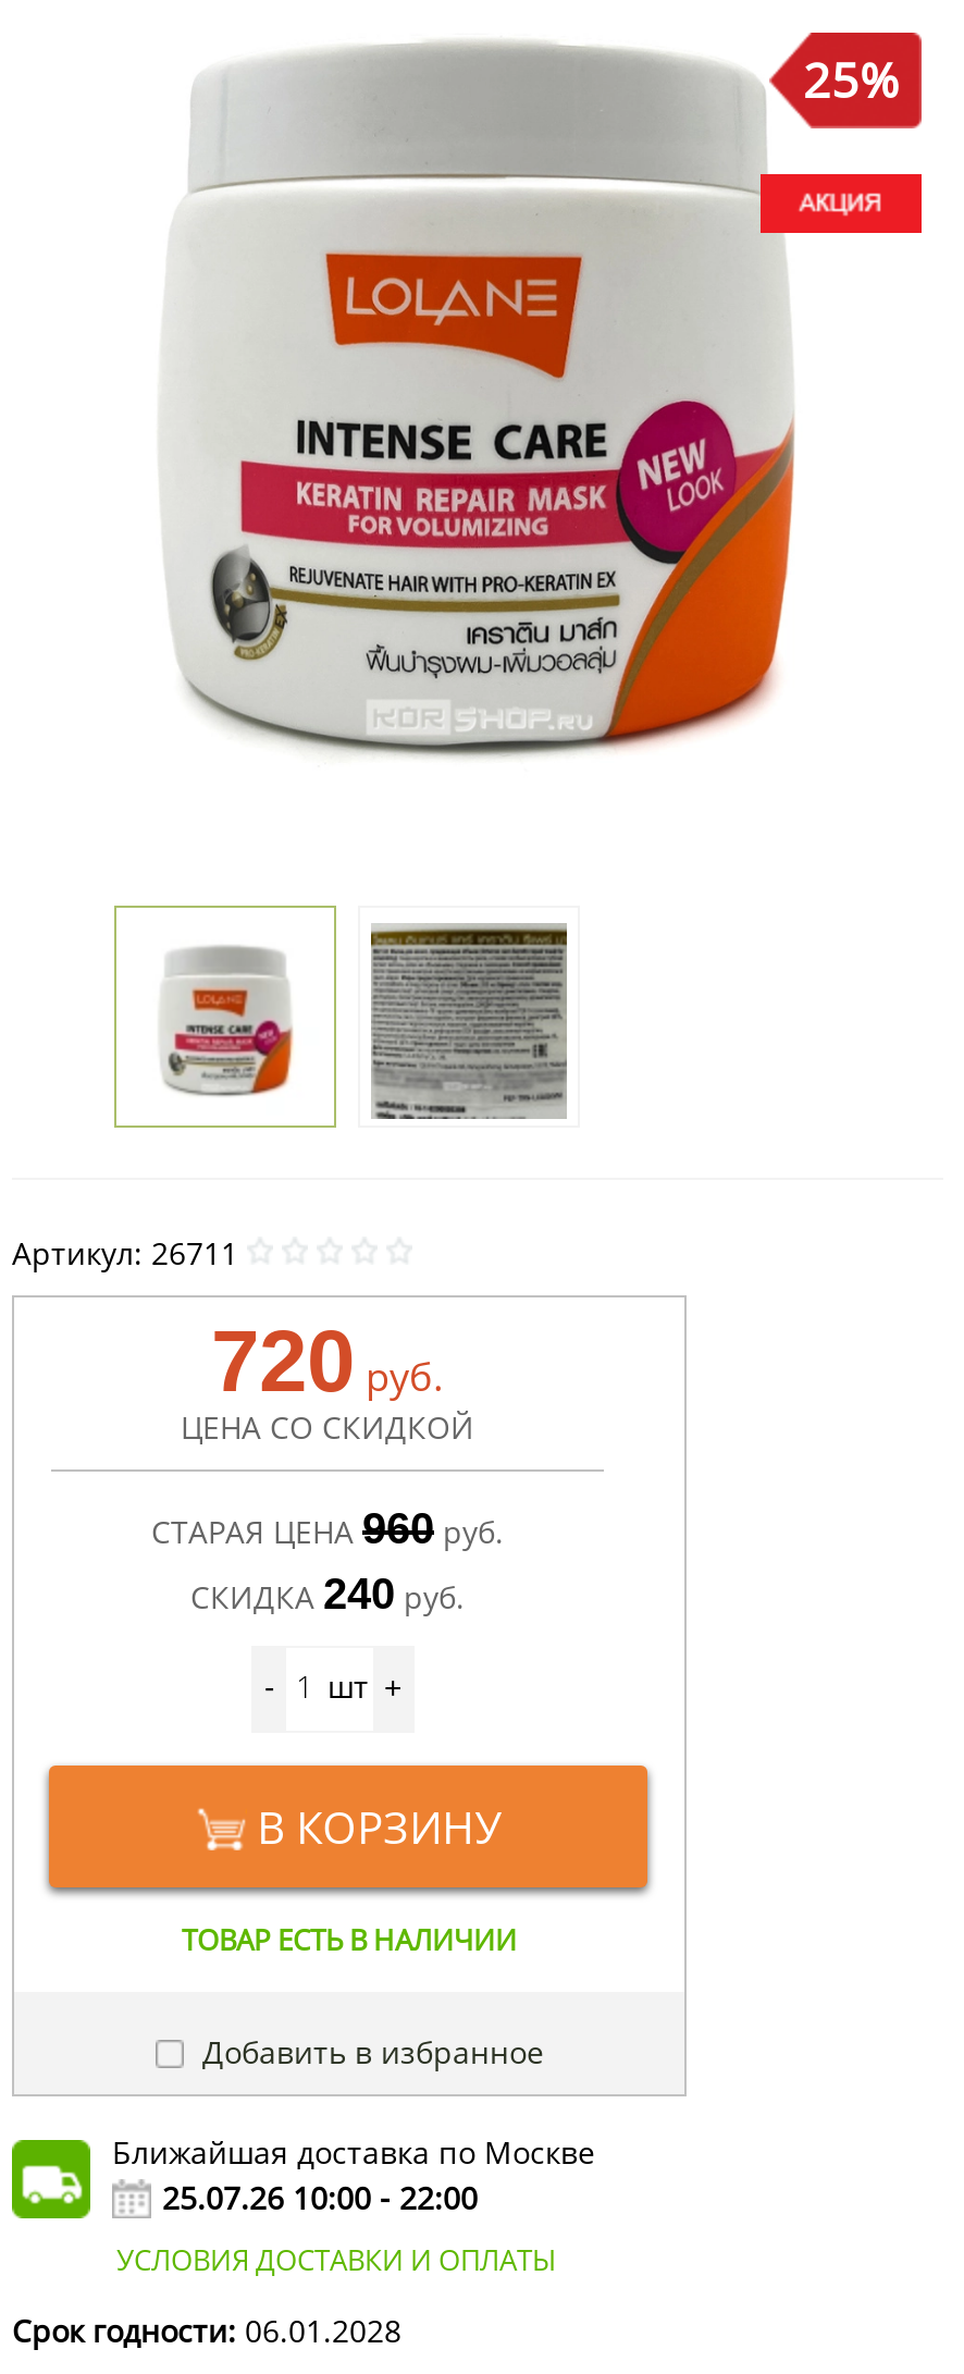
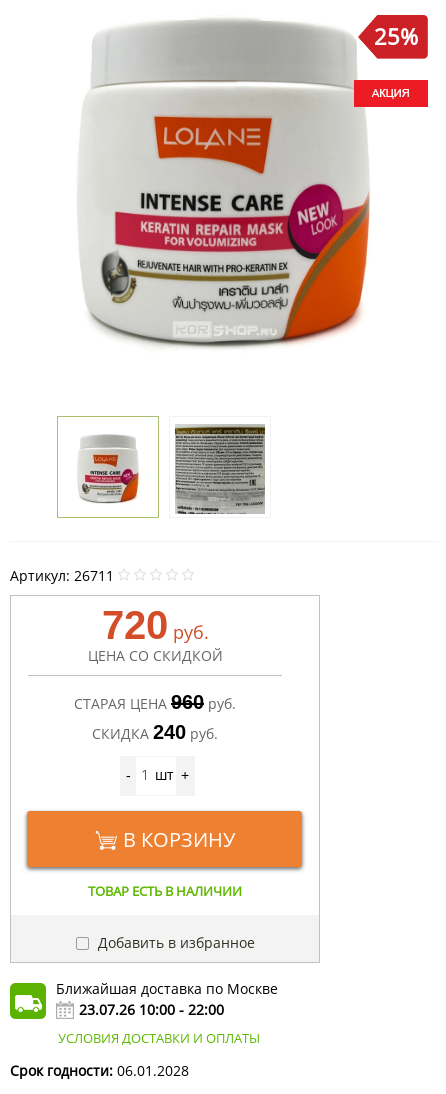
- 25.07.26 10:00 - 22:00
+ 23.07.26 10:00 - 22:00
